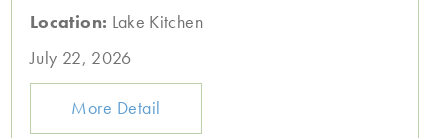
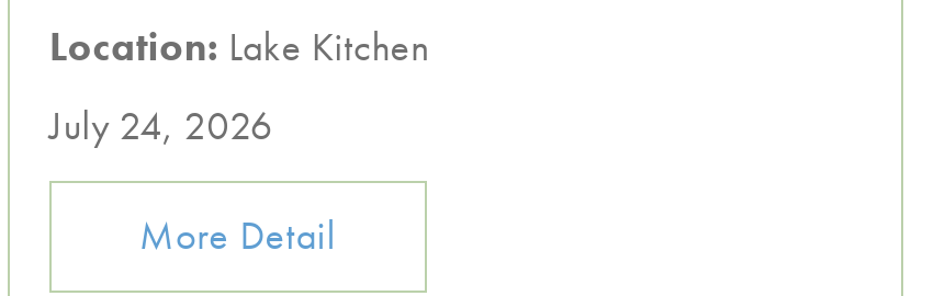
- July 22, 2026
+ July 24, 2026
